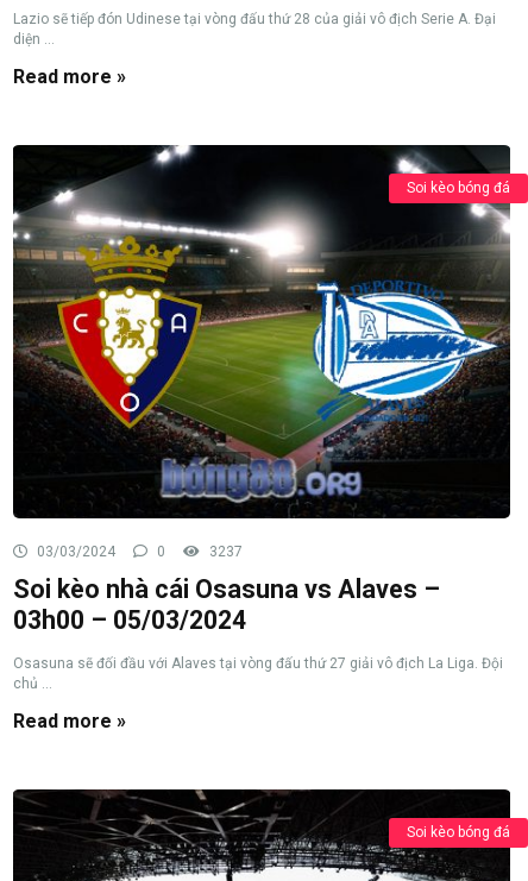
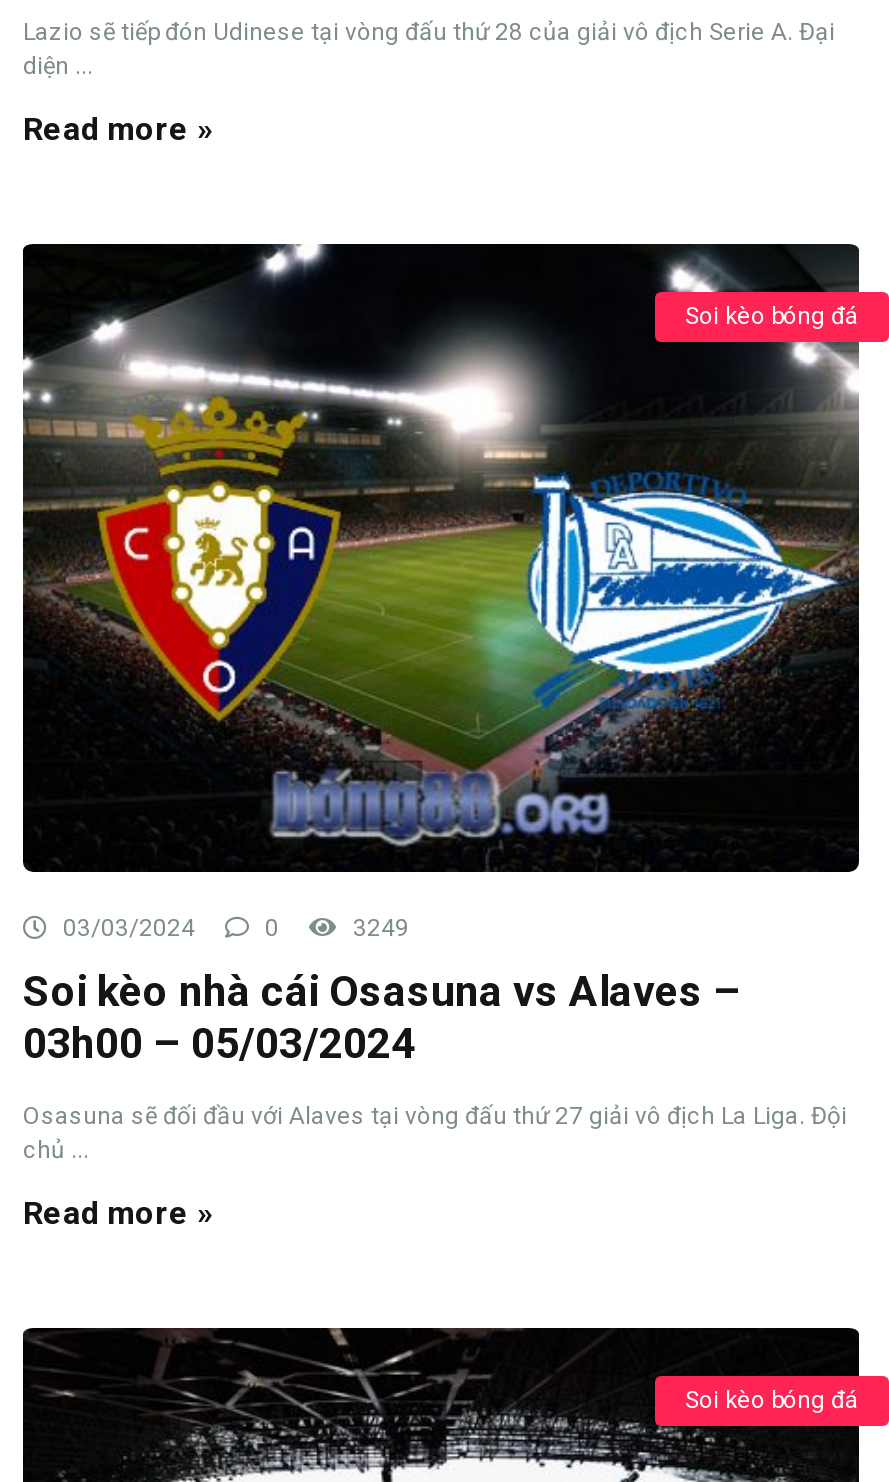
- 3237
+ 3249
